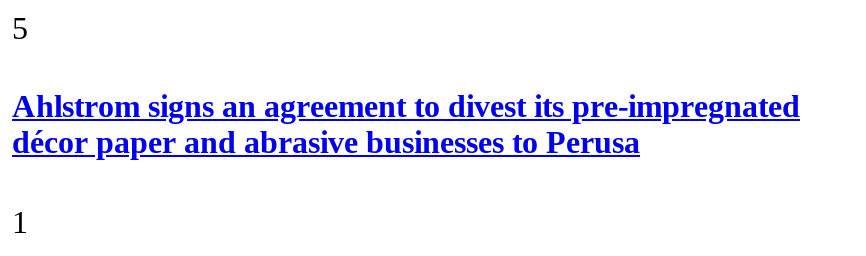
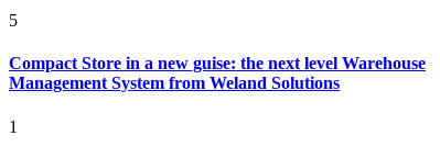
- Ahlstrom signs an agreement to divest its pre-impregnated
- décor paper and abrasive businesses to Perusa
+ Compact Store in a new guise: the next level Warehouse
+ Management System from Weland Solutions
